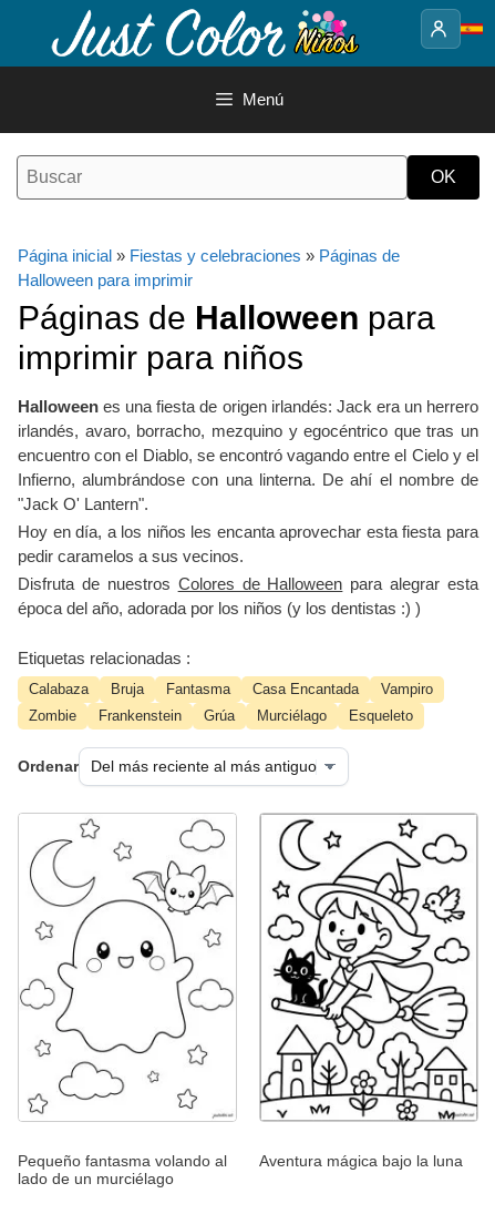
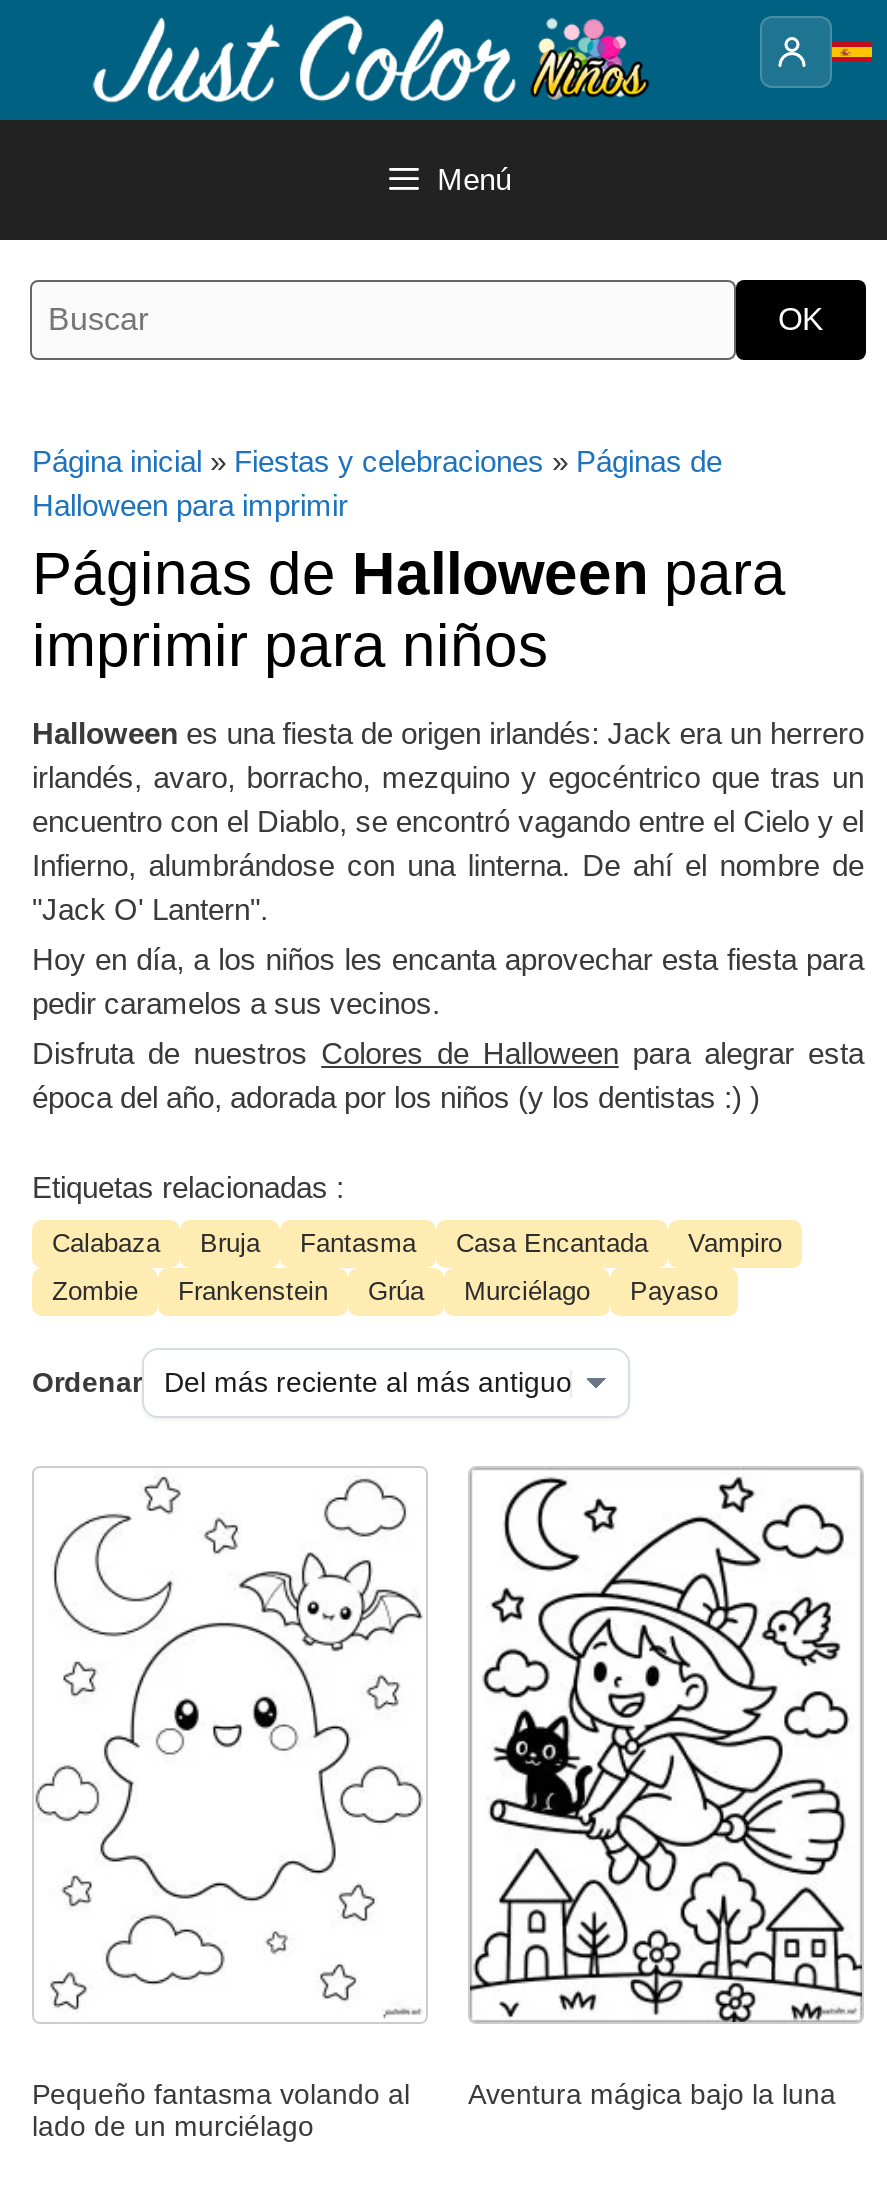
- Esqueleto
+ Payaso
